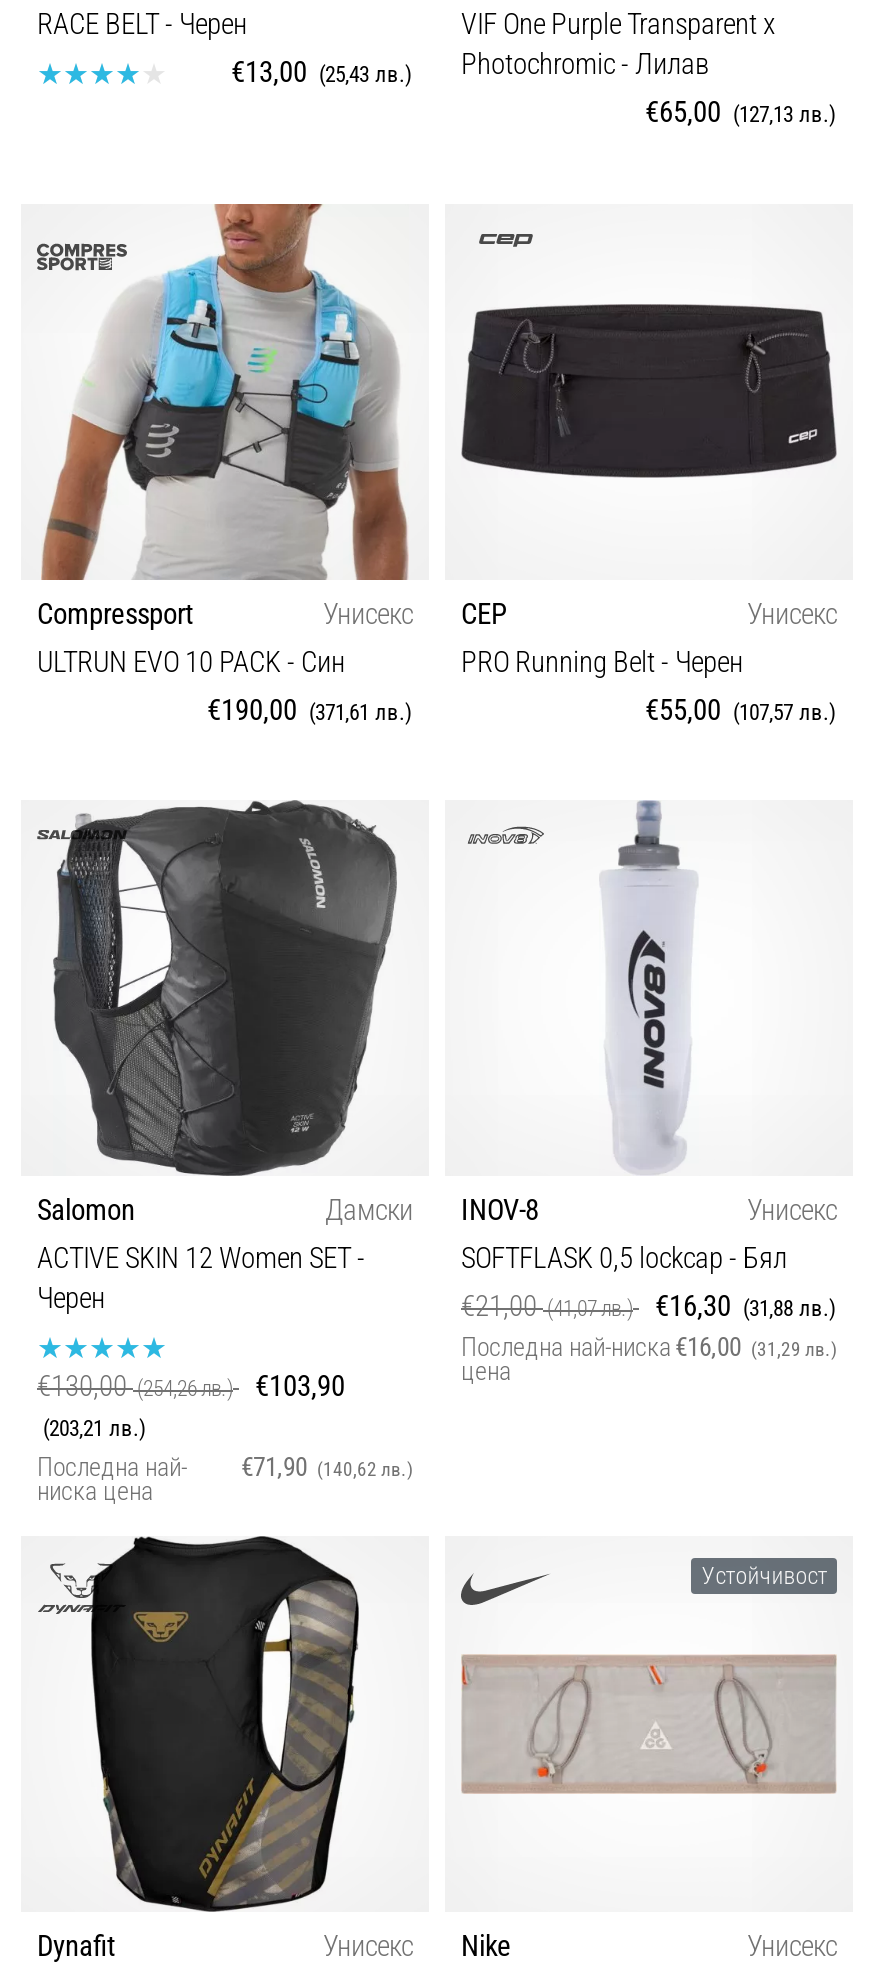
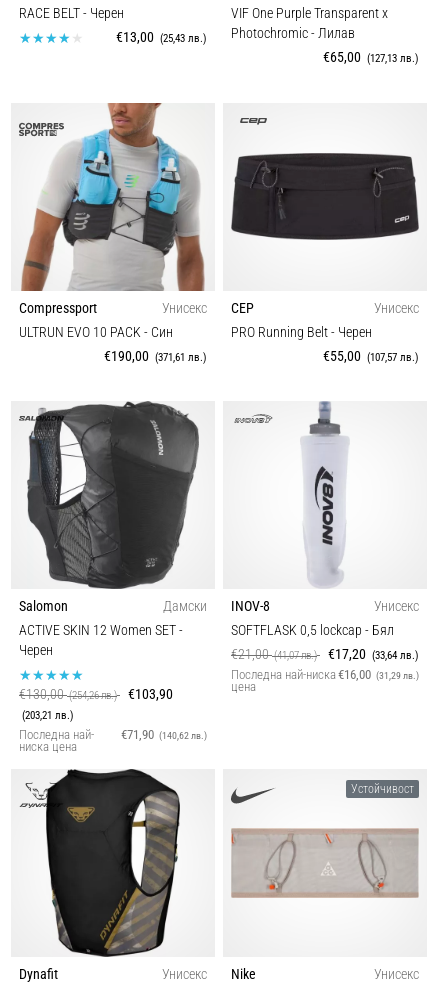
- €16,30 (31,88 лв.)
+ €17,20 (33,64 лв.)
